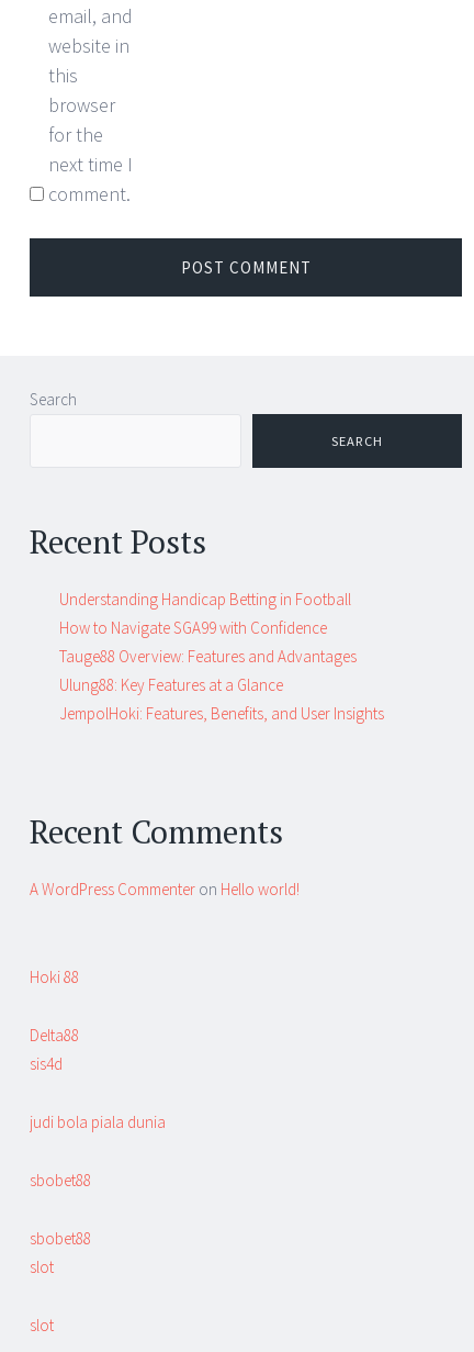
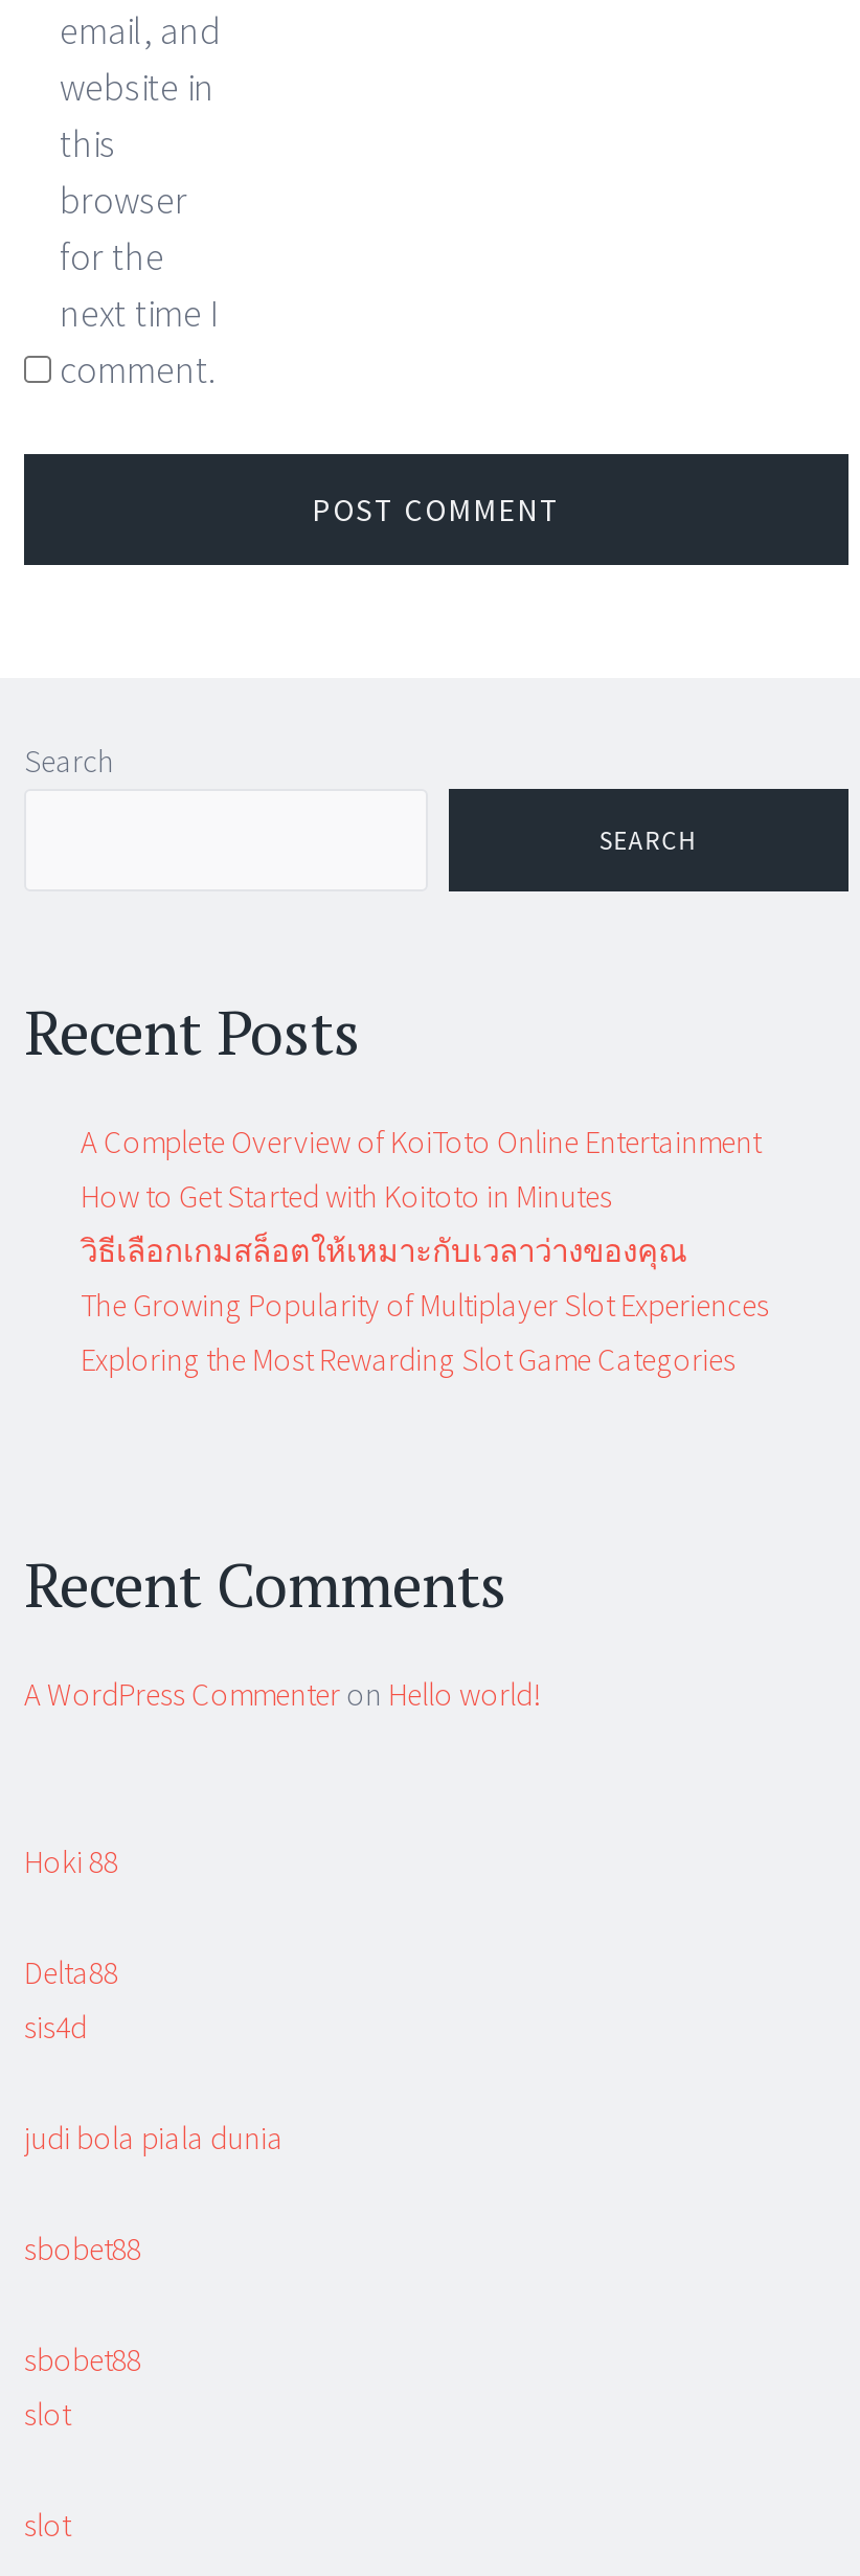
- Understanding Handicap Betting in Football
- How to Navigate SGA99 with Confidence
- Tauge88 Overview: Features and Advantages
- Ulung88: Key Features at a Glance
- JempolHoki: Features, Benefits, and User Insights
+ A Complete Overview of KoiToto Online Entertainment
+ How to Get Started with Koitoto in Minutes
+ วิธีเลือกเกมสล็อตให้เหมาะกับเวลาว่างของคุณ
+ The Growing Popularity of Multiplayer Slot Experiences
+ Exploring the Most Rewarding Slot Game Categories
